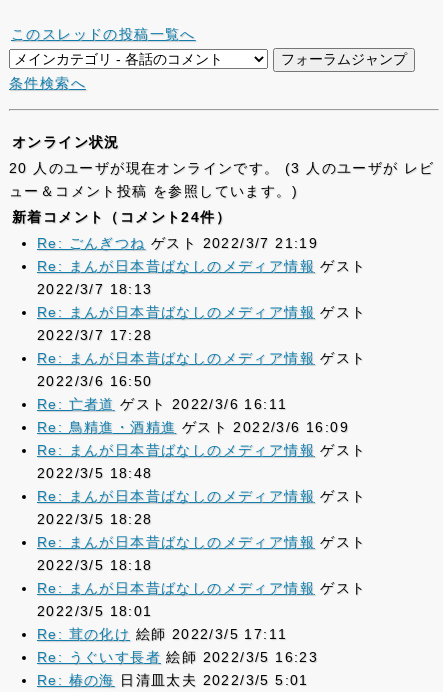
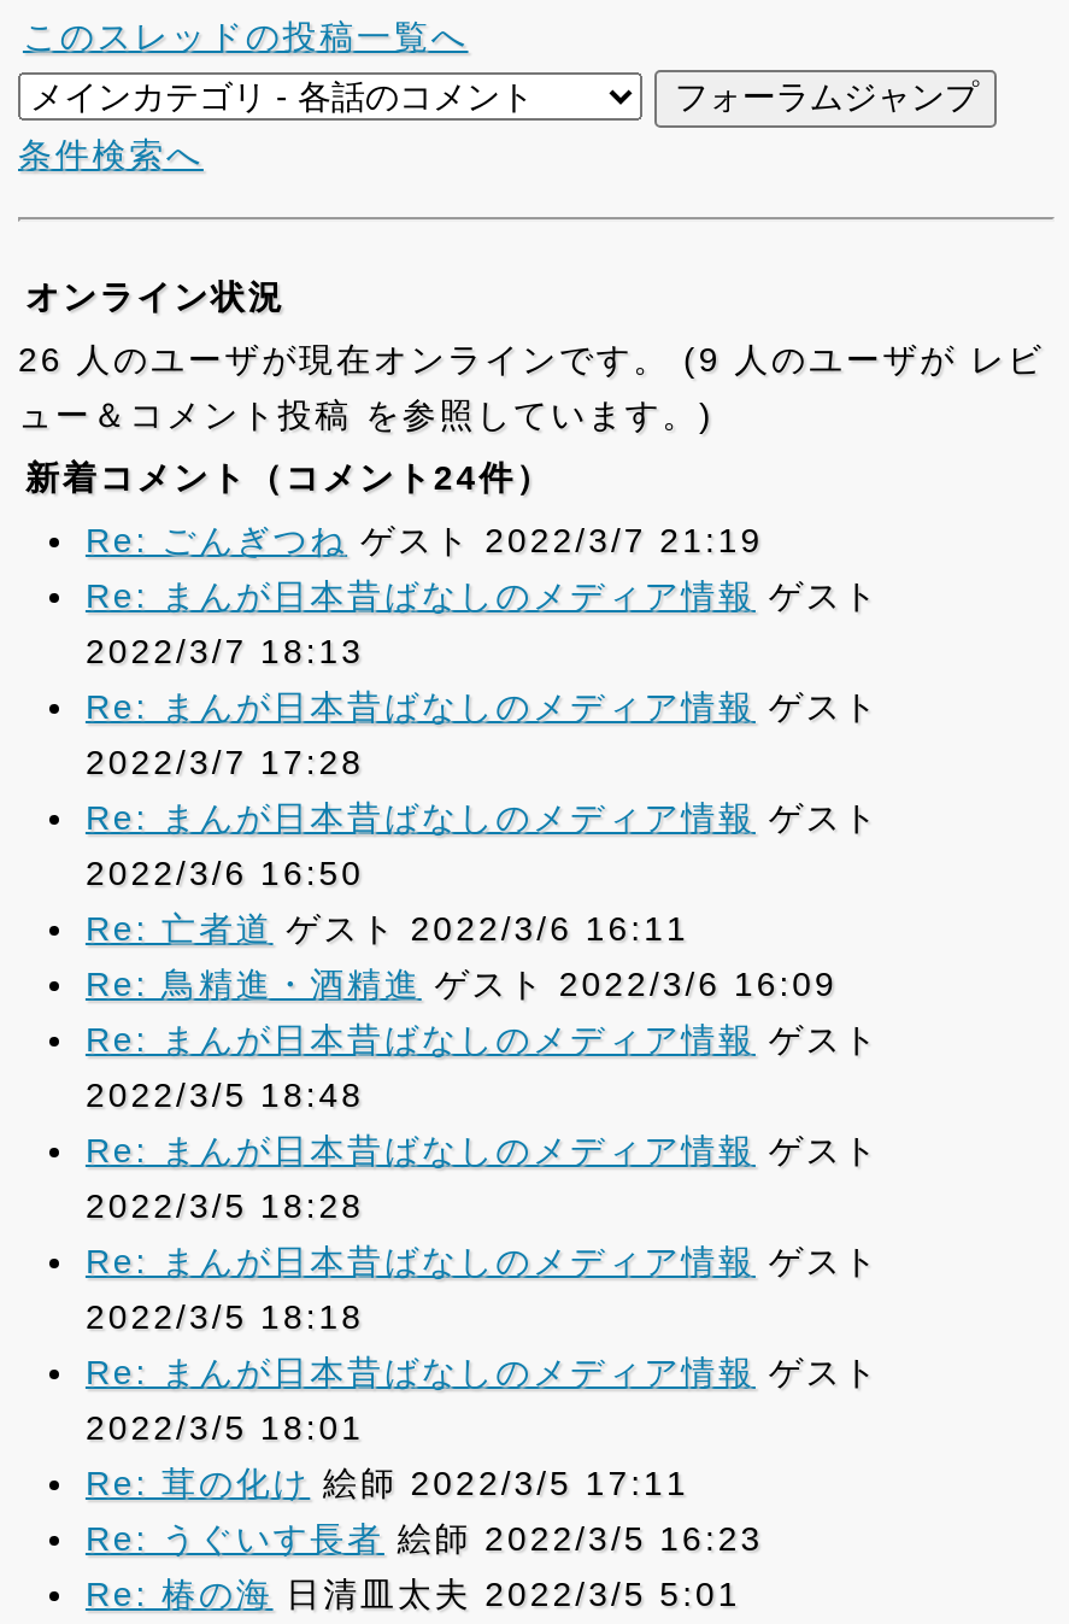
- 20 人のユーザが現在オンラインです。 (3 人のユーザが レビ
+ 26 人のユーザが現在オンラインです。 (9 人のユーザが レビ
